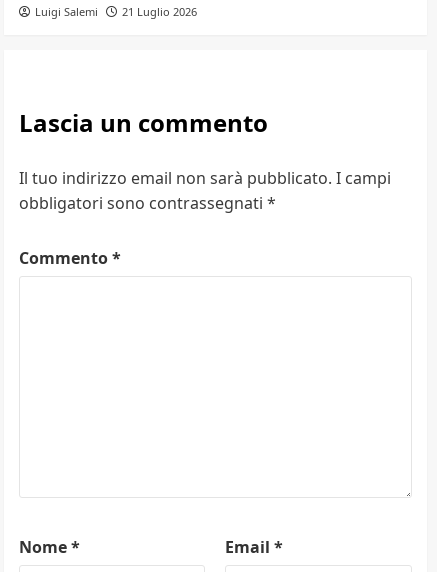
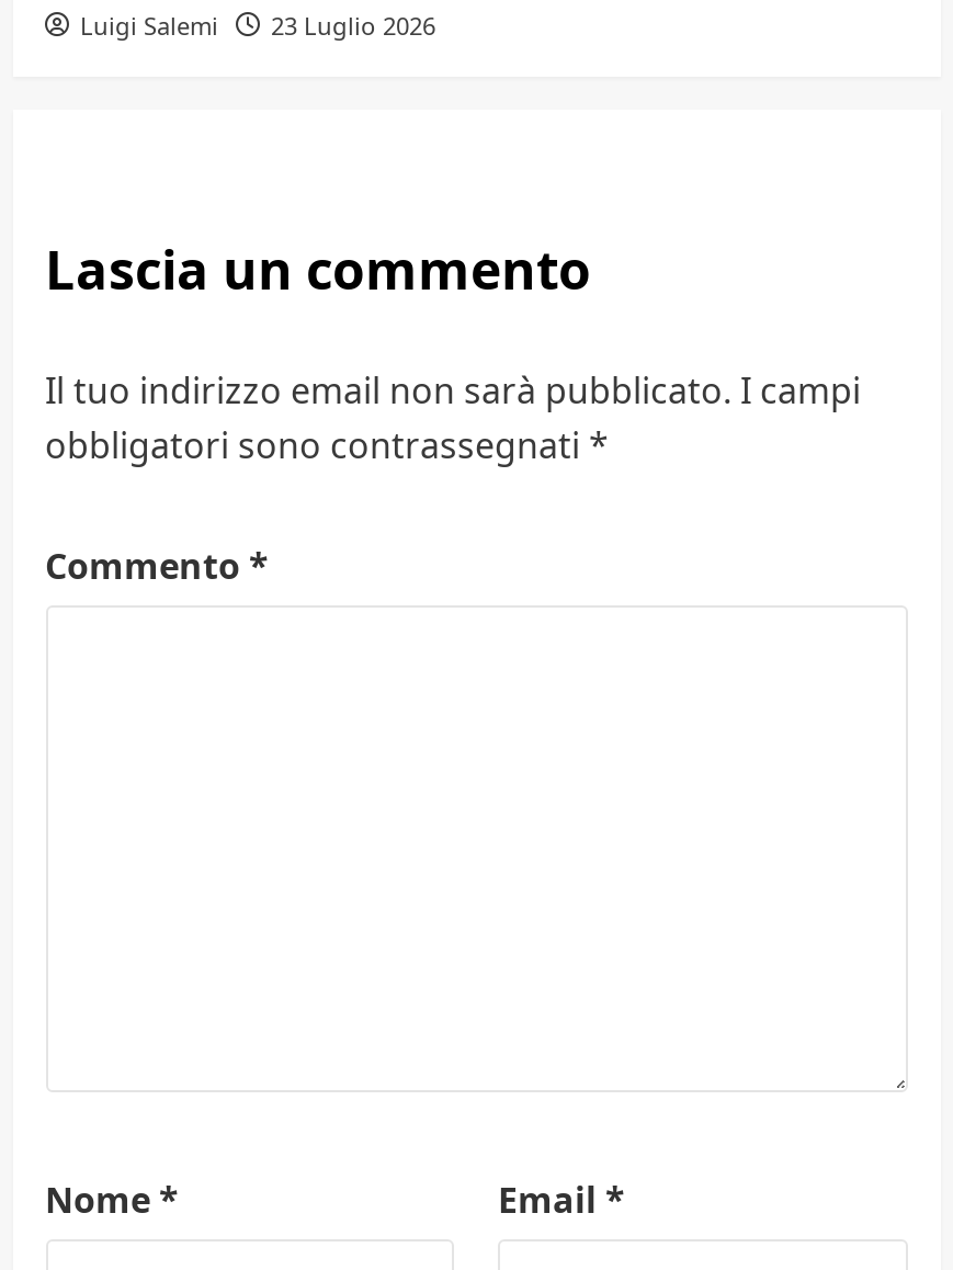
- Luigi Salemi 21 Luglio 2026
+ Luigi Salemi 23 Luglio 2026
